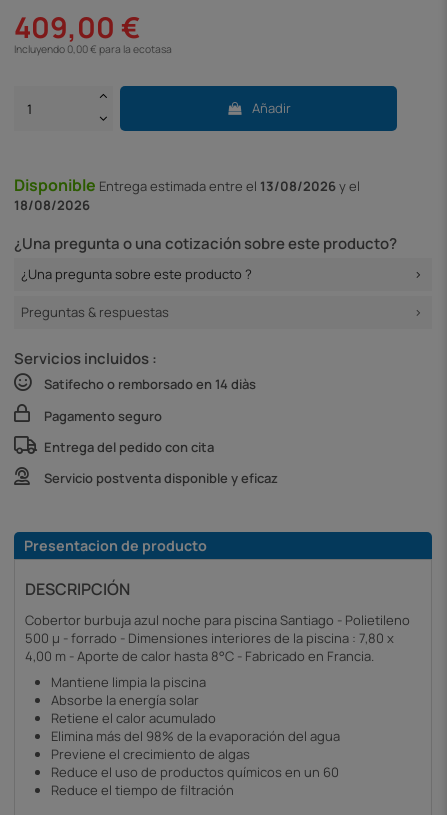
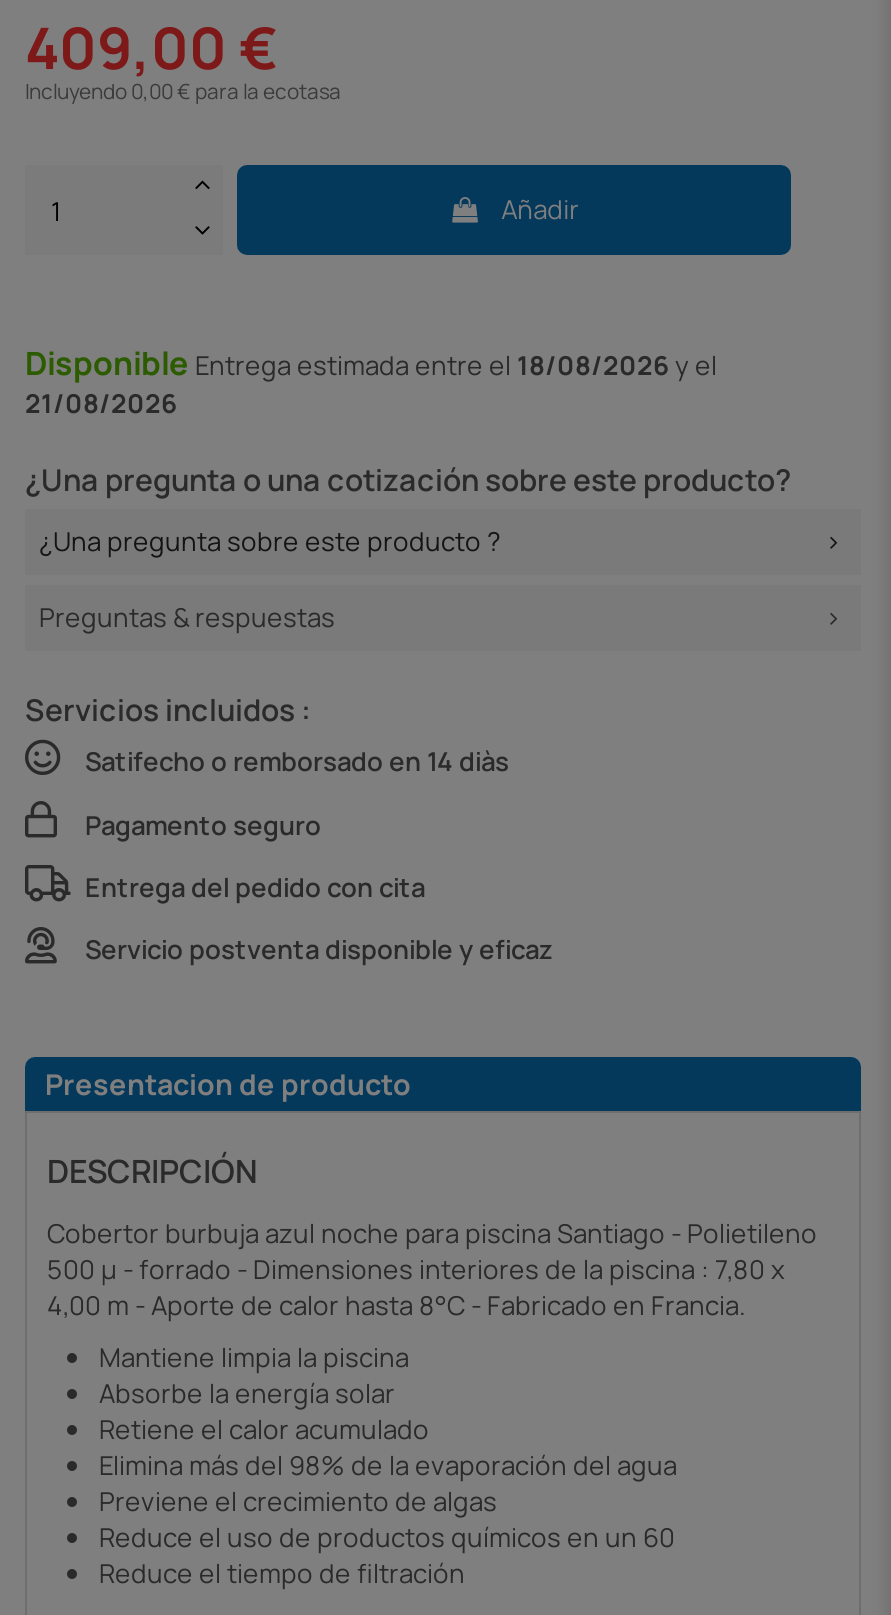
- Disponible Entrega estimada entre el 13/08/2026y el
+ Disponible Entrega estimada entre el 18/08/2026y el

- 18/08/2026
+ 21/08/2026
